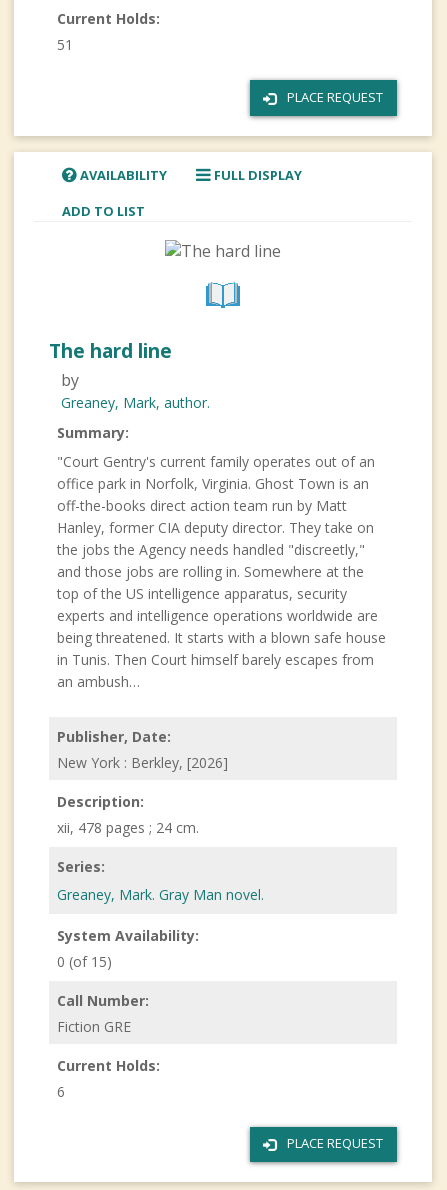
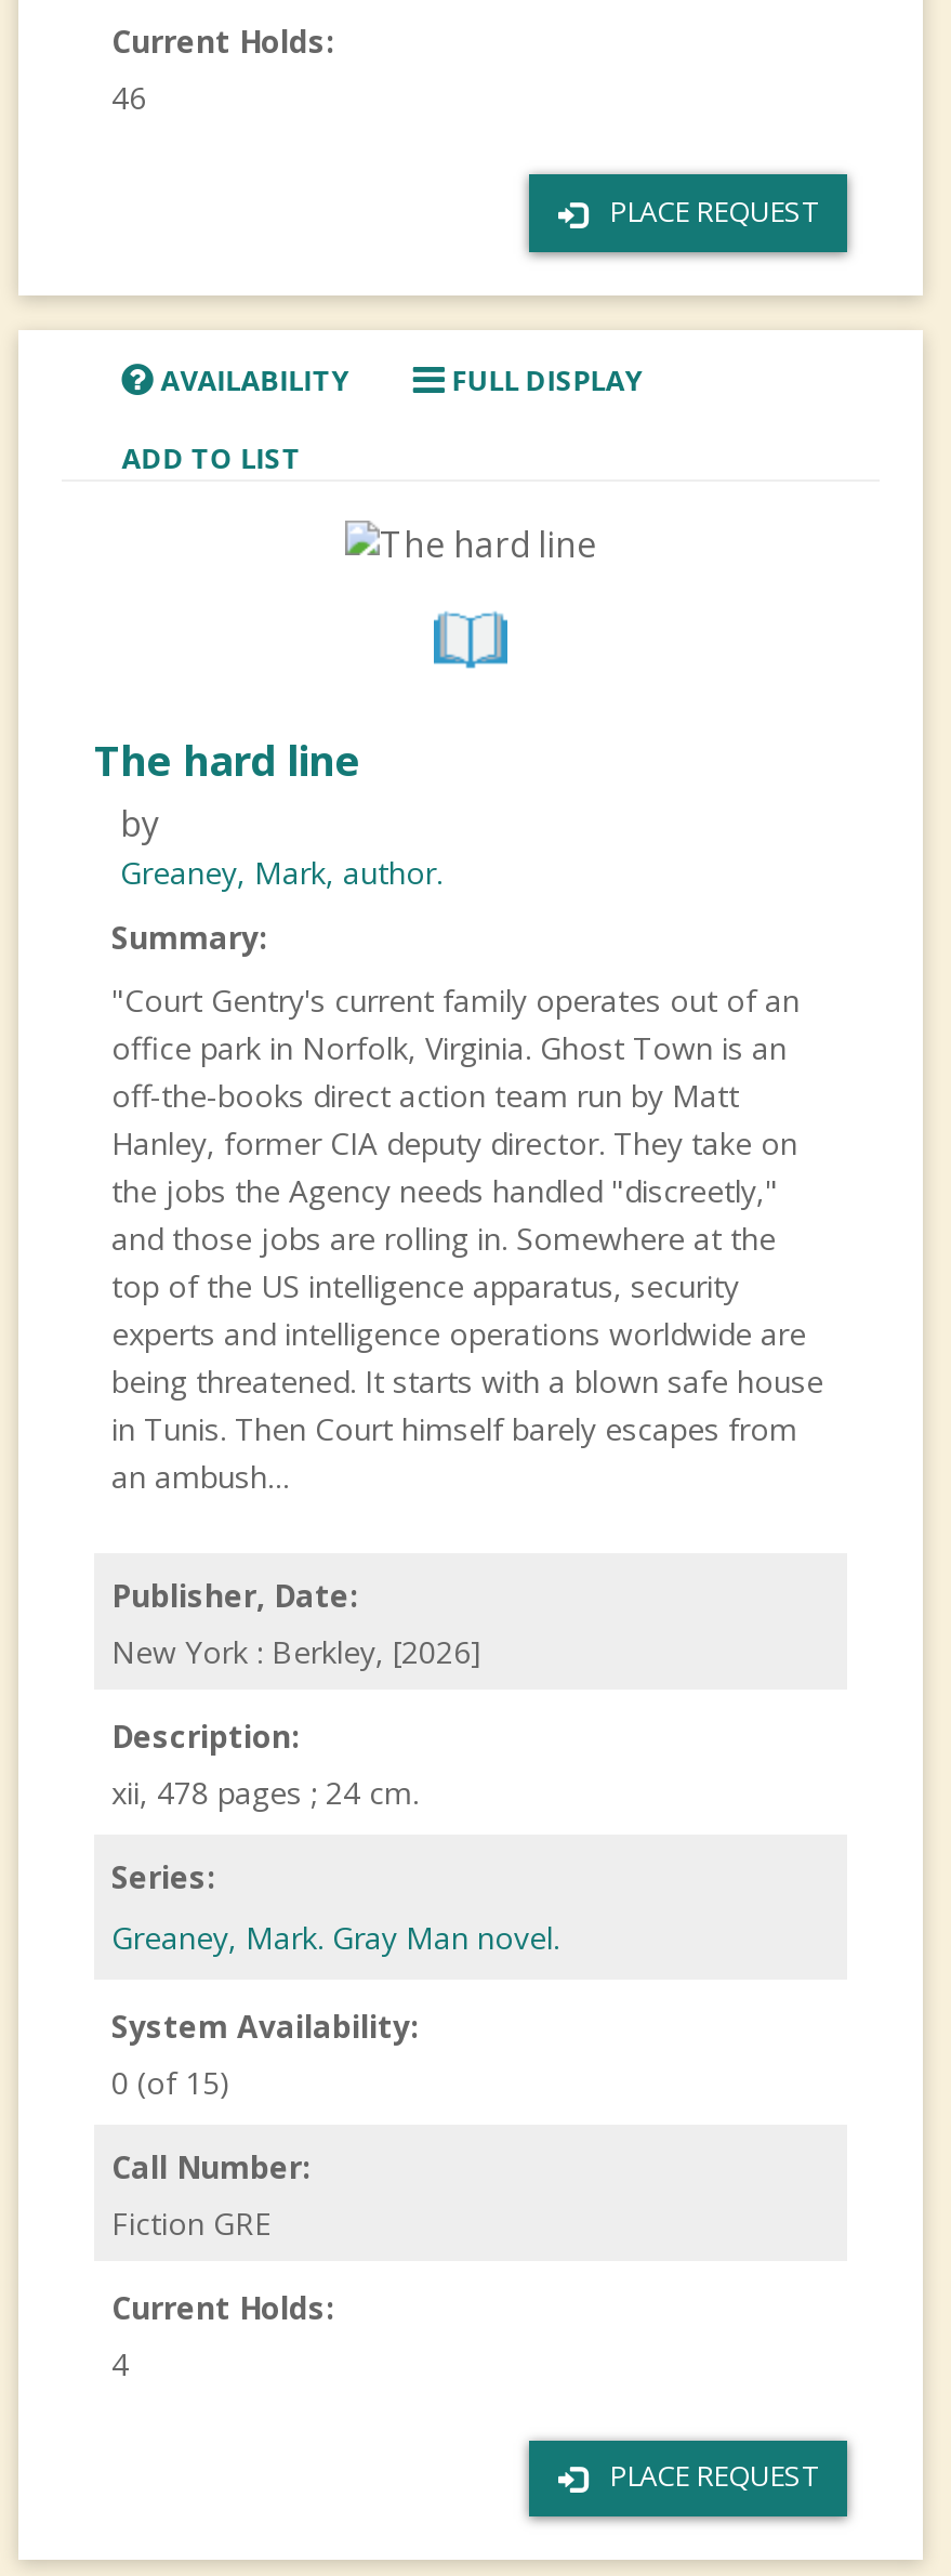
- 51
+ 46

- 6
+ 4
